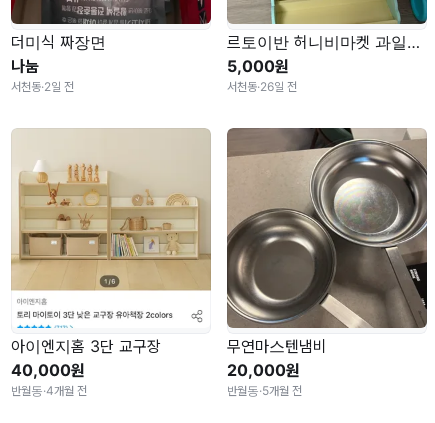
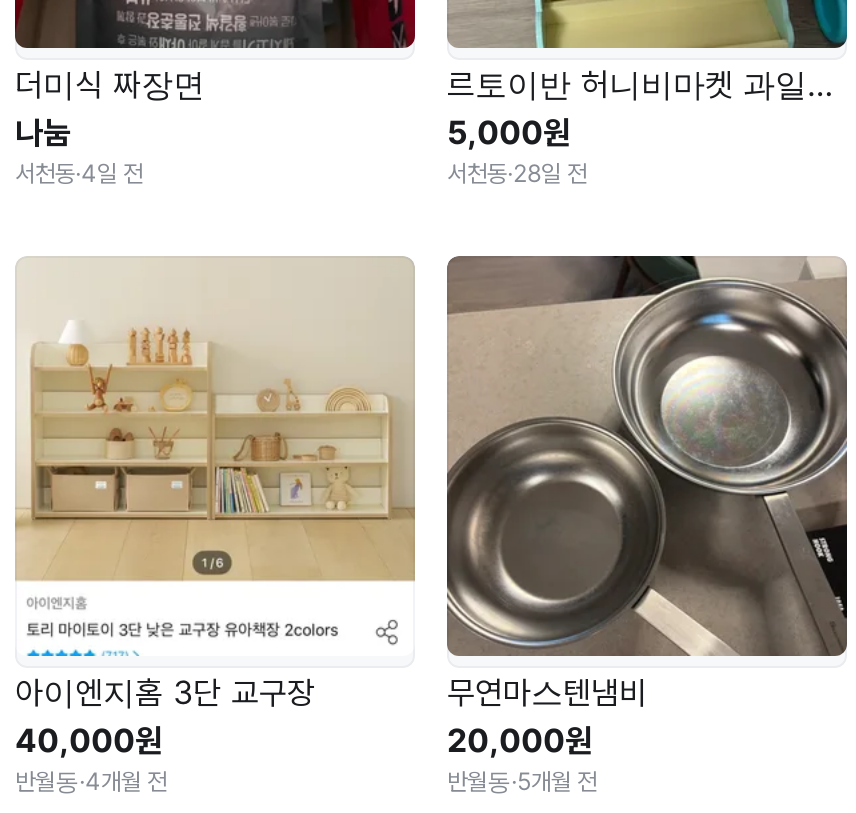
- 서천동·2일 전
+ 서천동·4일 전

- 서천동·26일 전
+ 서천동·28일 전
